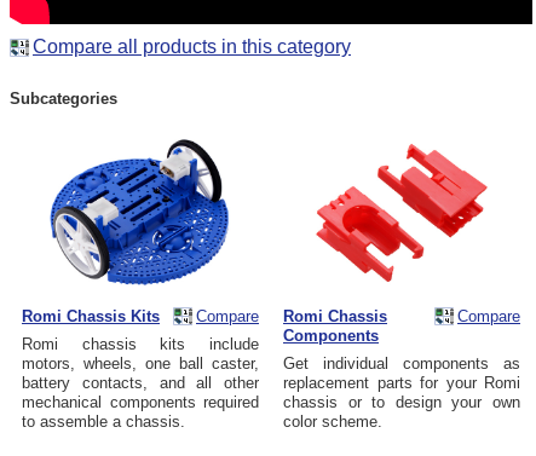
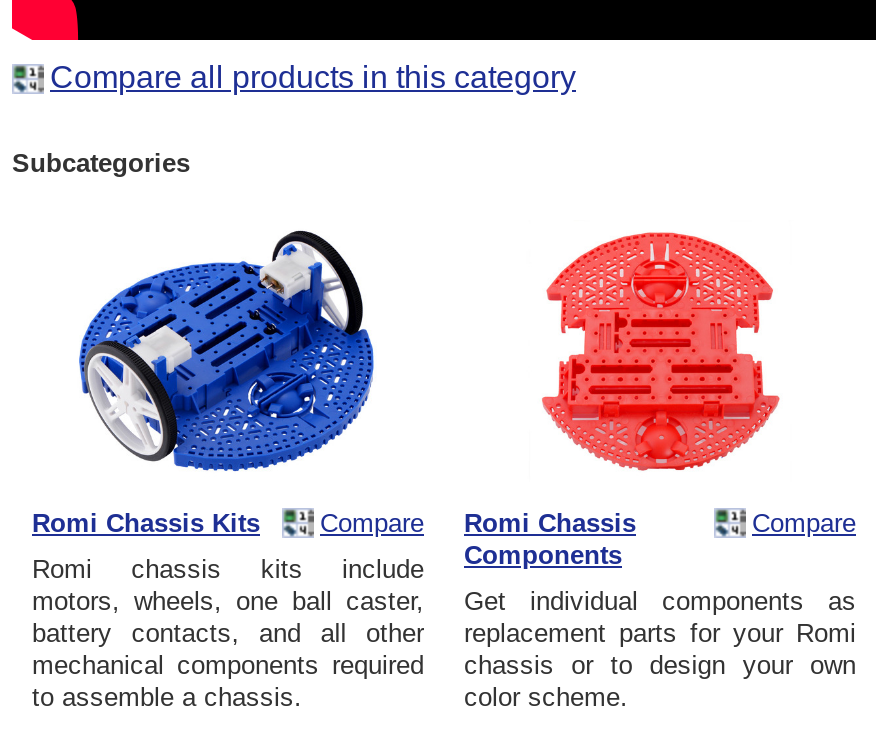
- [image]
+ [image]
